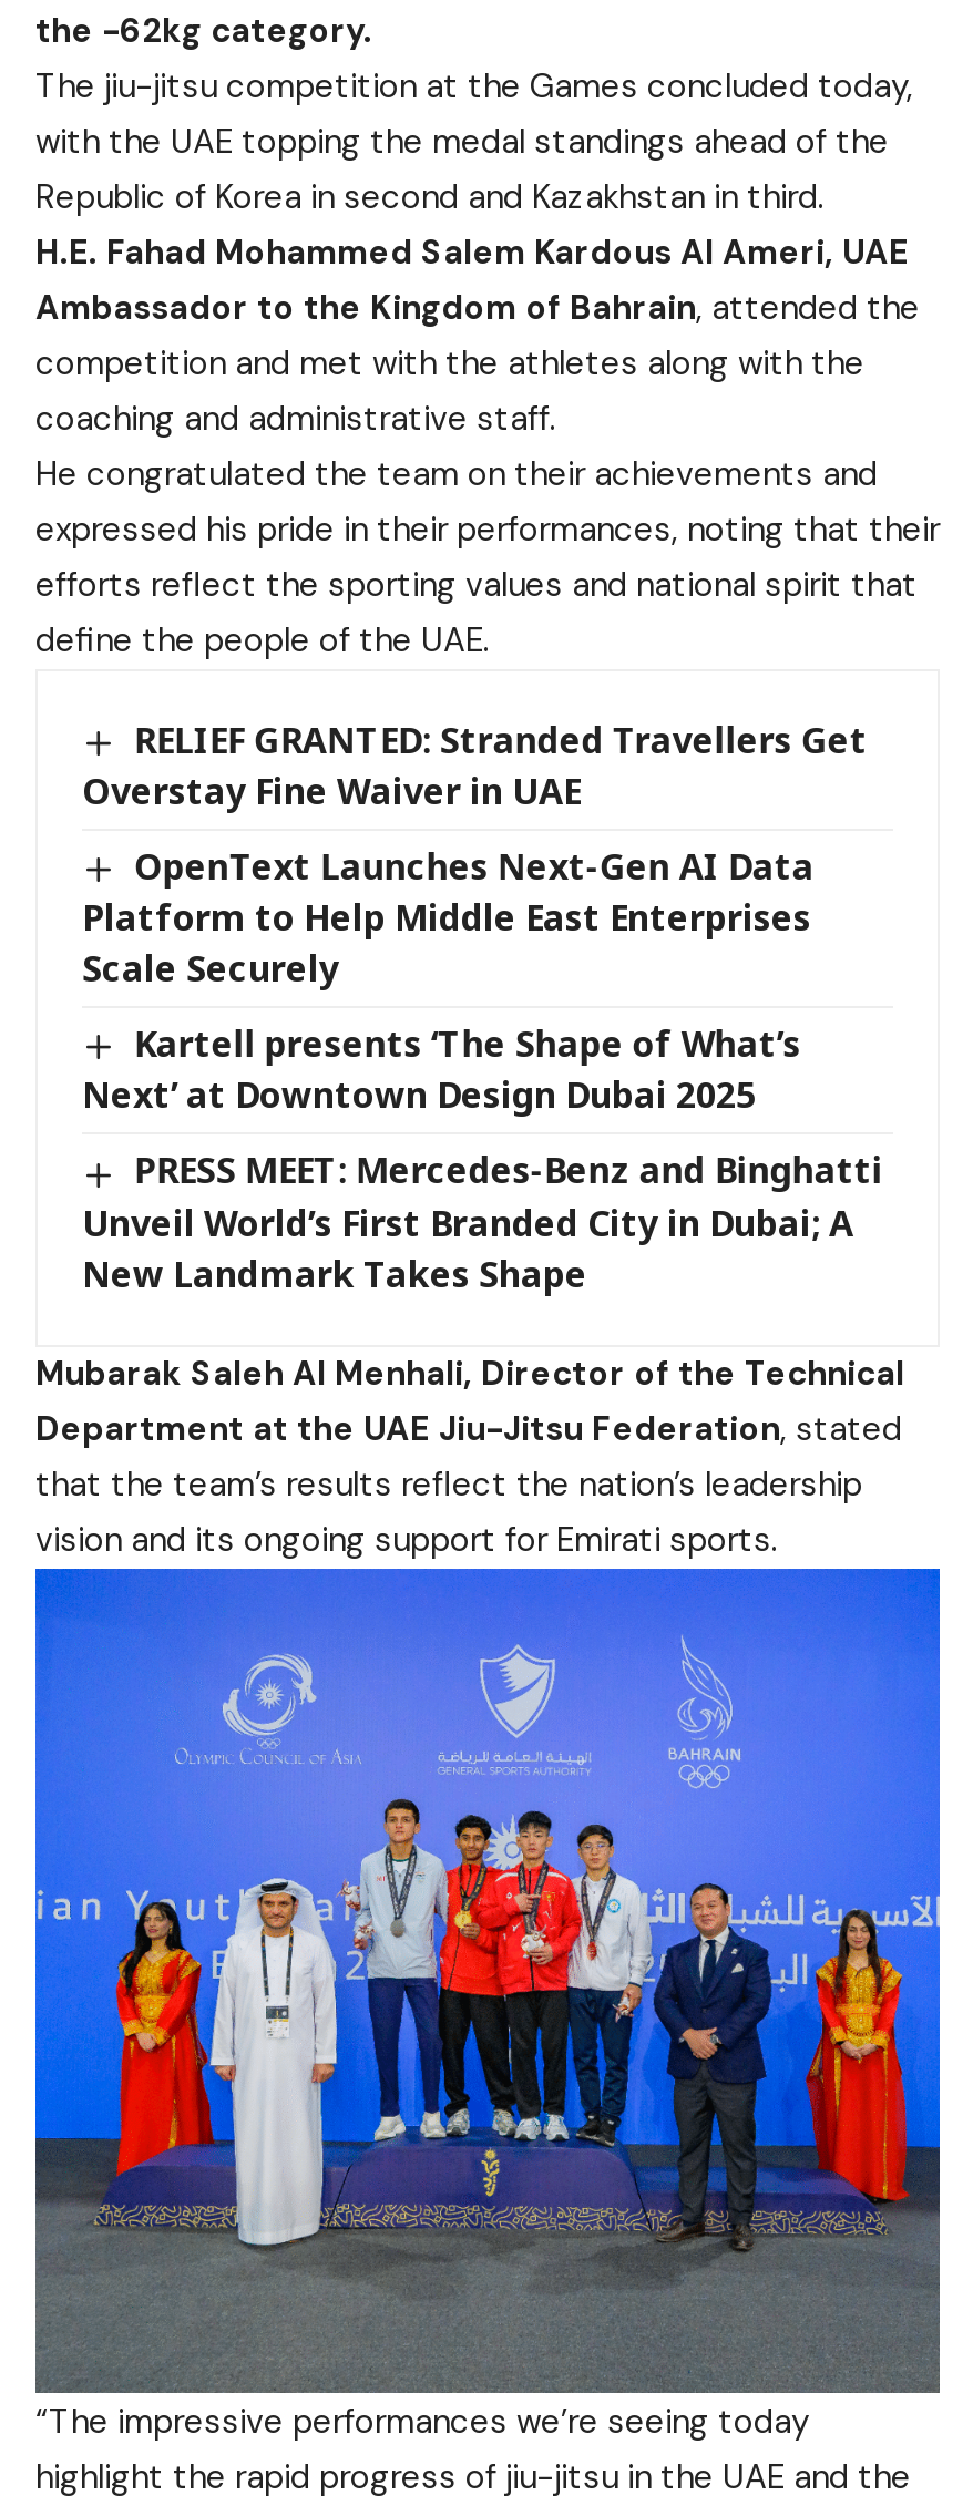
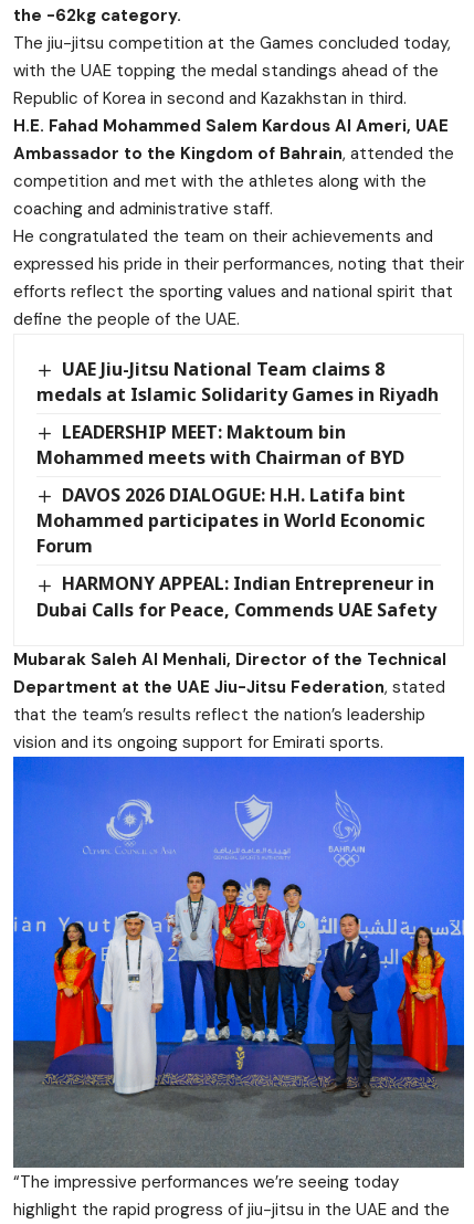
- RELIEF GRANTED: Stranded Travellers Get
- Overstay Fine Waiver in UAE
+ UAE Jiu-Jitsu National Team claims 8
+ medals at Islamic Solidarity Games in Riyadh

- OpenText Launches Next-Gen AI Data
- Platform to Help Middle East Enterprises
- Scale Securely
+ LEADERSHIP MEET: Maktoum bin
+ Mohammed meets with Chairman of BYD

- Kartell presents ‘The Shape of What’s
- Next’ at Downtown Design Dubai 2025
+ DAVOS 2026 DIALOGUE: H.H. Latifa bint
+ Mohammed participates in World Economic
+ Forum

- PRESS MEET: Mercedes-Benz and Binghatti
- Unveil World’s First Branded City in Dubai; A
- New Landmark Takes Shape
+ HARMONY APPEAL: Indian Entrepreneur in
+ Dubai Calls for Peace, Commends UAE Safety
